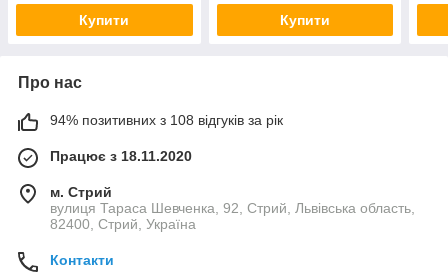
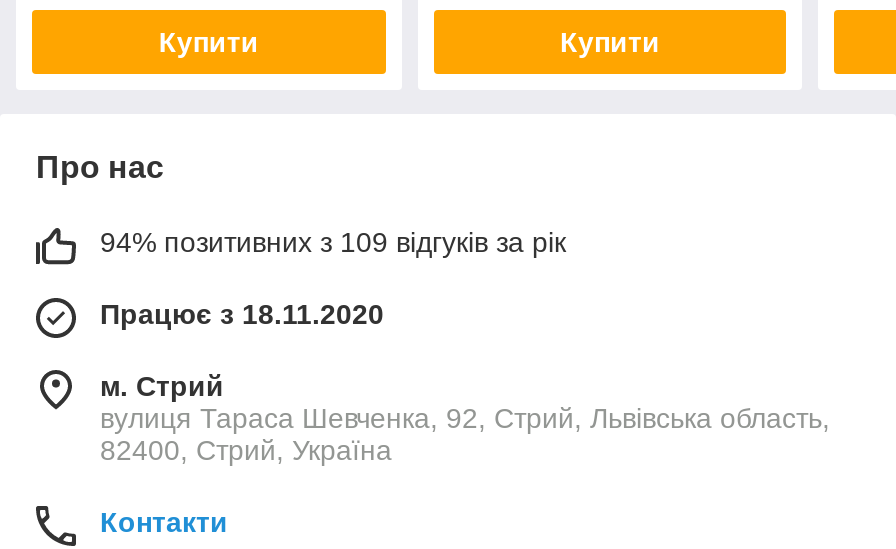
- 94% позитивних з 108 відгуків за рік
+ 94% позитивних з 109 відгуків за рік
